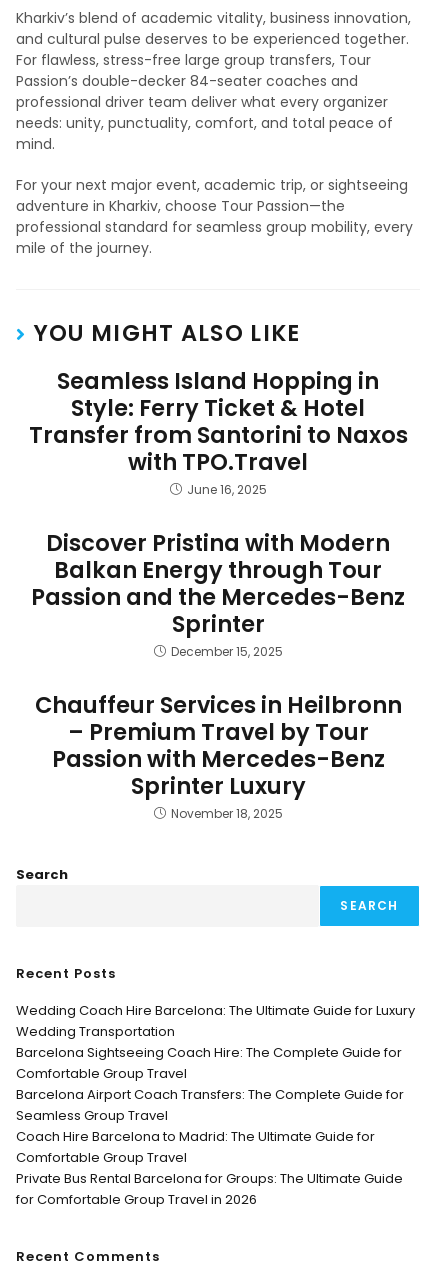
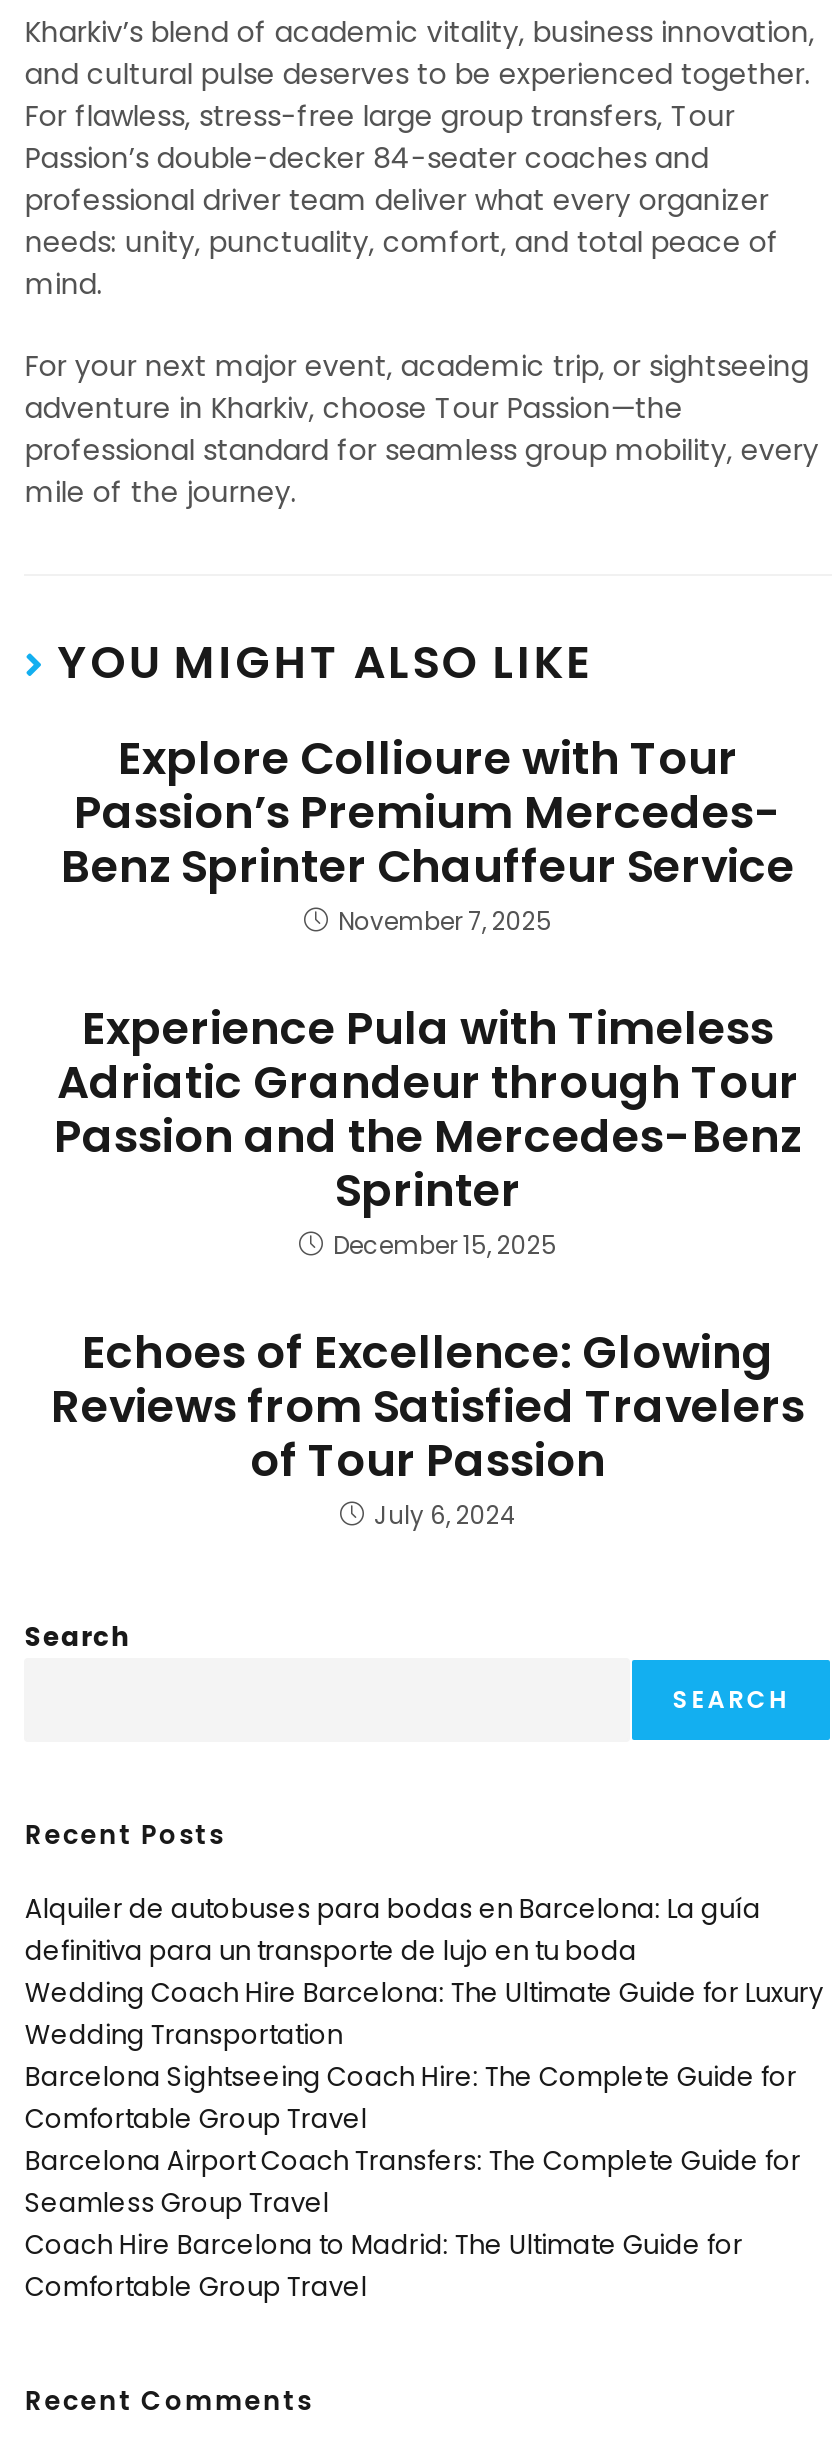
- Seamless Island Hopping in
- Style: Ferry Ticket & Hotel
- Transfer from Santorini to Naxos
- with TPO.Travel
- June 16, 2025
+ Explore Collioure with Tour
+ Passion’s Premium Mercedes-
+ Benz Sprinter Chauffeur Service
+ November 7, 2025

- Discover Pristina with Modern
- Balkan Energy through Tour
+ Experience Pula with Timeless
+ Adriatic Grandeur through Tour

- Chauffeur Services in Heilbronn
- – Premium Travel by Tour
- Passion with Mercedes-Benz
- Sprinter Luxury
- November 18, 2025
+ Echoes of Excellence: Glowing
+ Reviews from Satisfied Travelers
+ of Tour Passion
+ July 6, 2024

+ Alquiler de autobuses para bodas en Barcelona: La guía
+ definitiva para un transporte de lujo en tu boda

- Private Bus Rental Barcelona for Groups: The Ultimate Guide
- for Comfortable Group Travel in 2026
